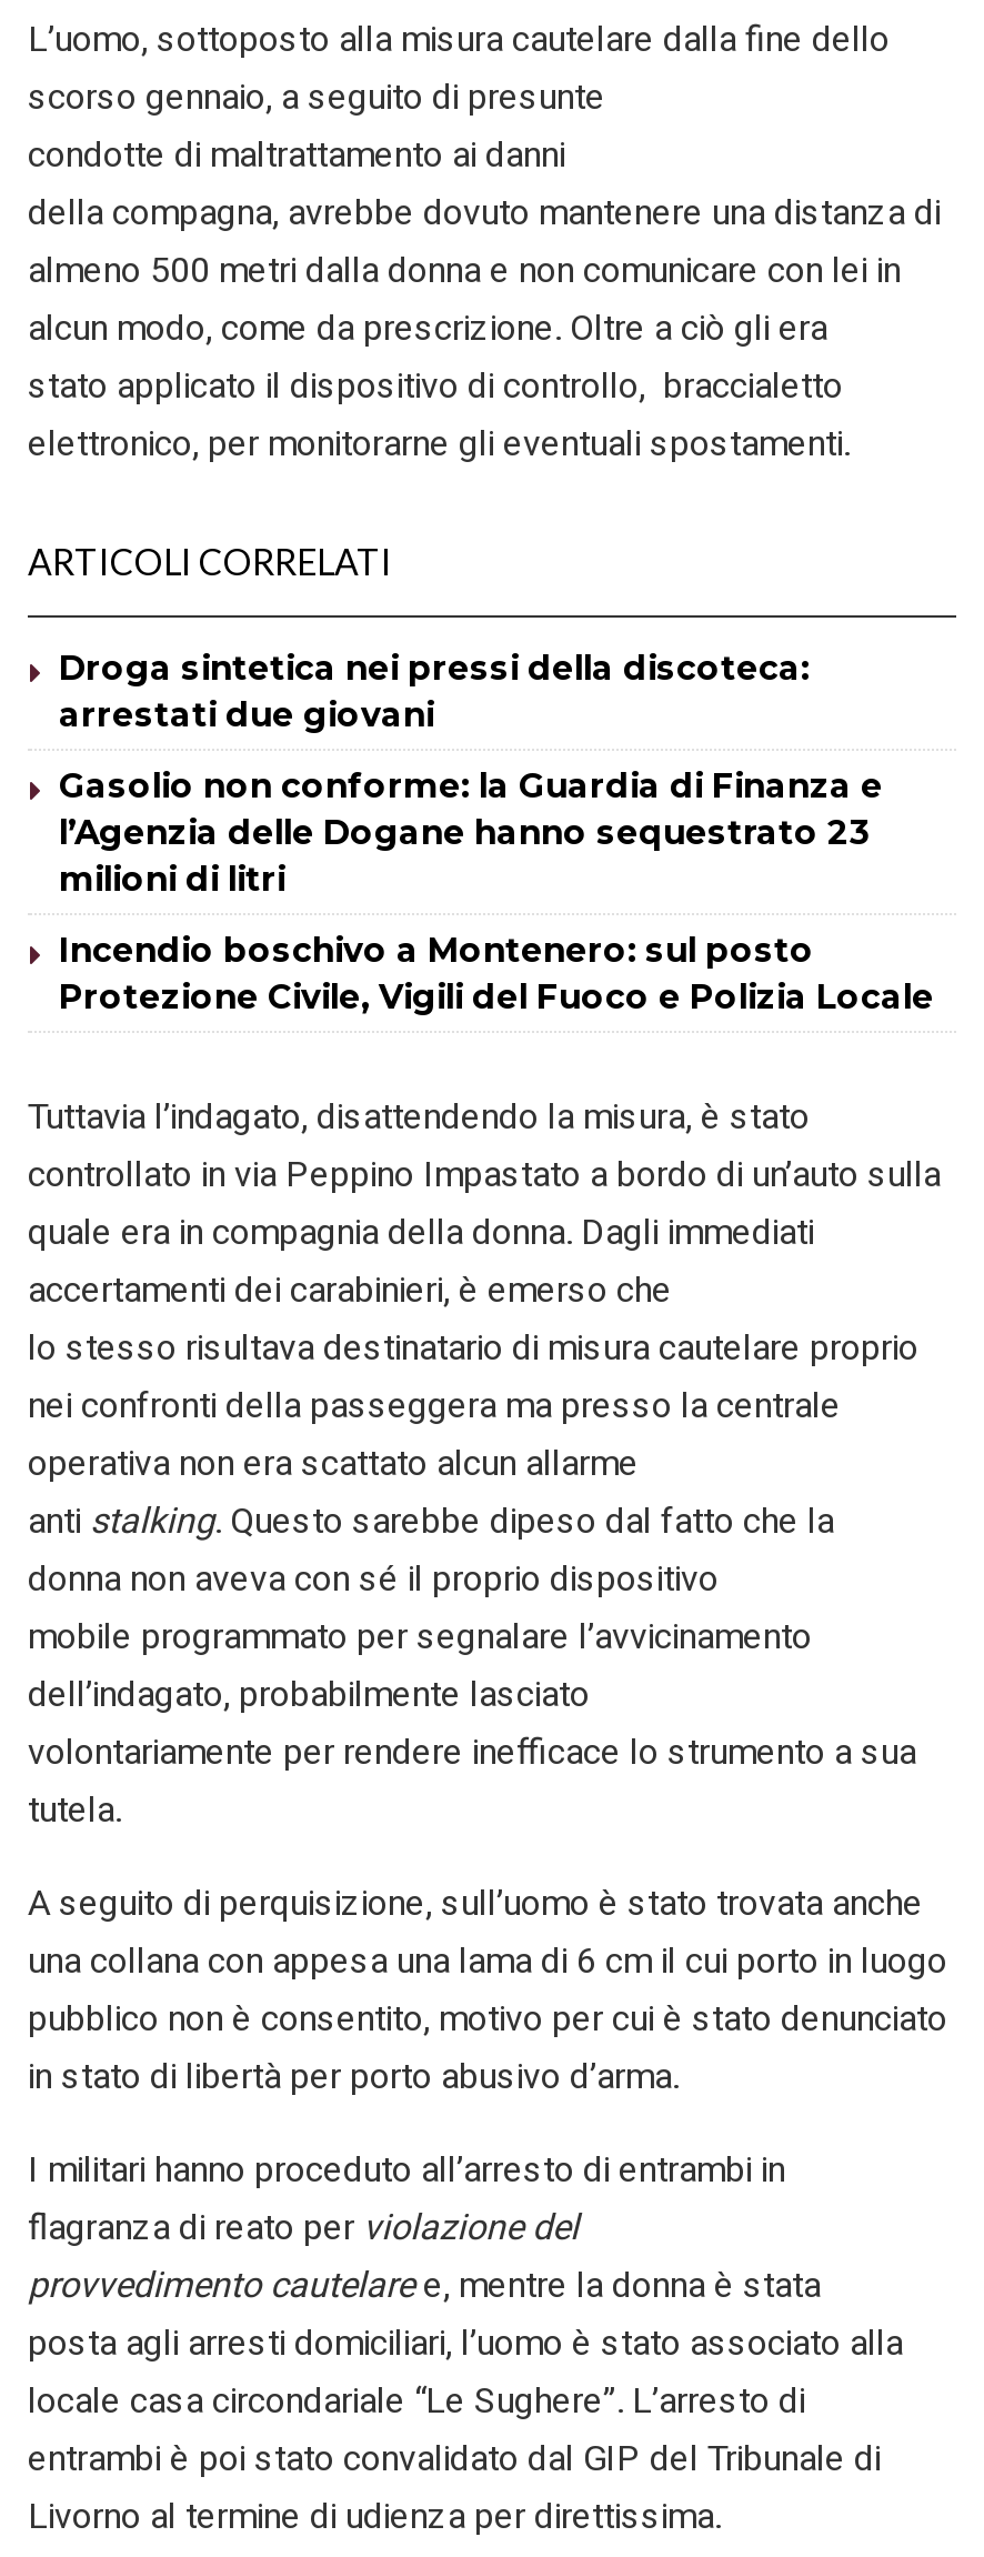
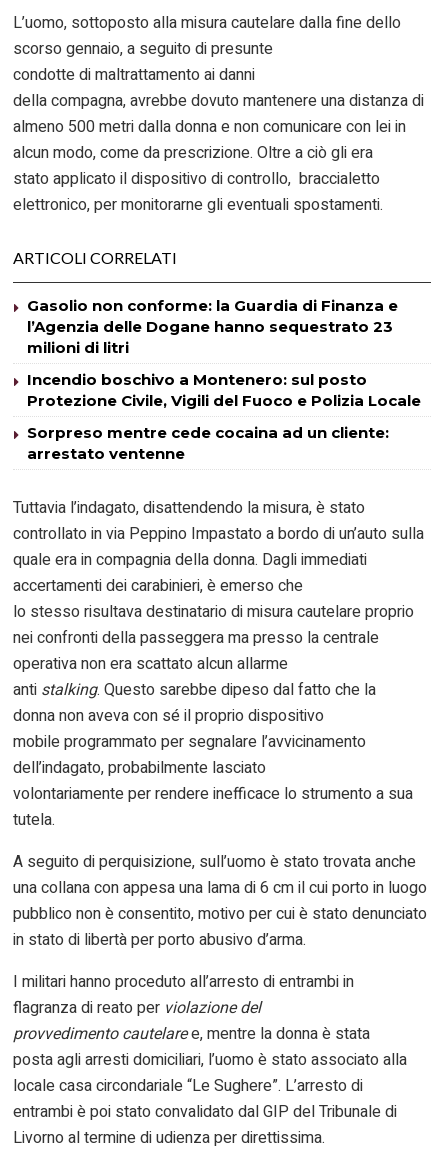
- Droga sintetica nei pressi della discoteca:
- arrestati due giovani

moved up: Gasolio non conforme: la Guardia di Finanza e | l’Agenzia delle Dogane hanno sequestrato 23 | milioni di litri | Incendio boschivo a Montenero: sul posto | Protezione Civile, Vigili del Fuoco e Polizia Locale

+ Sorpreso mentre cede cocaina ad un cliente:
+ arrestato ventenne
